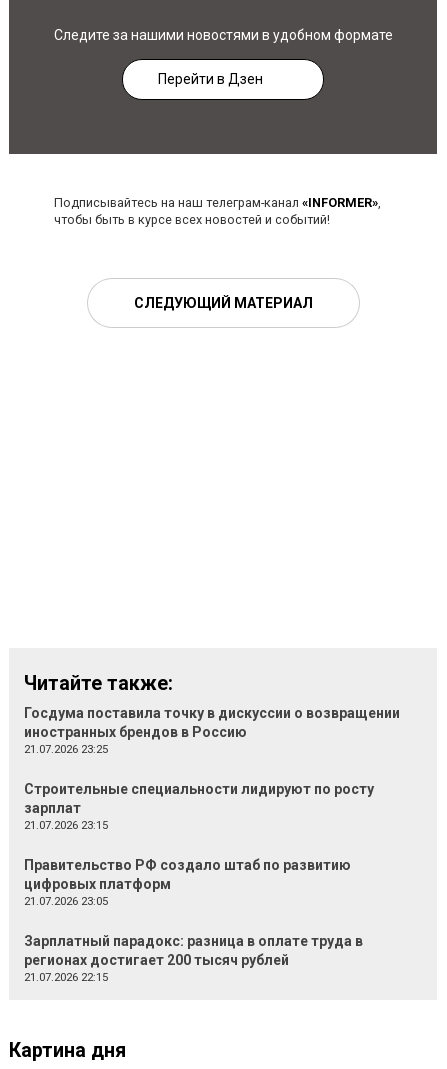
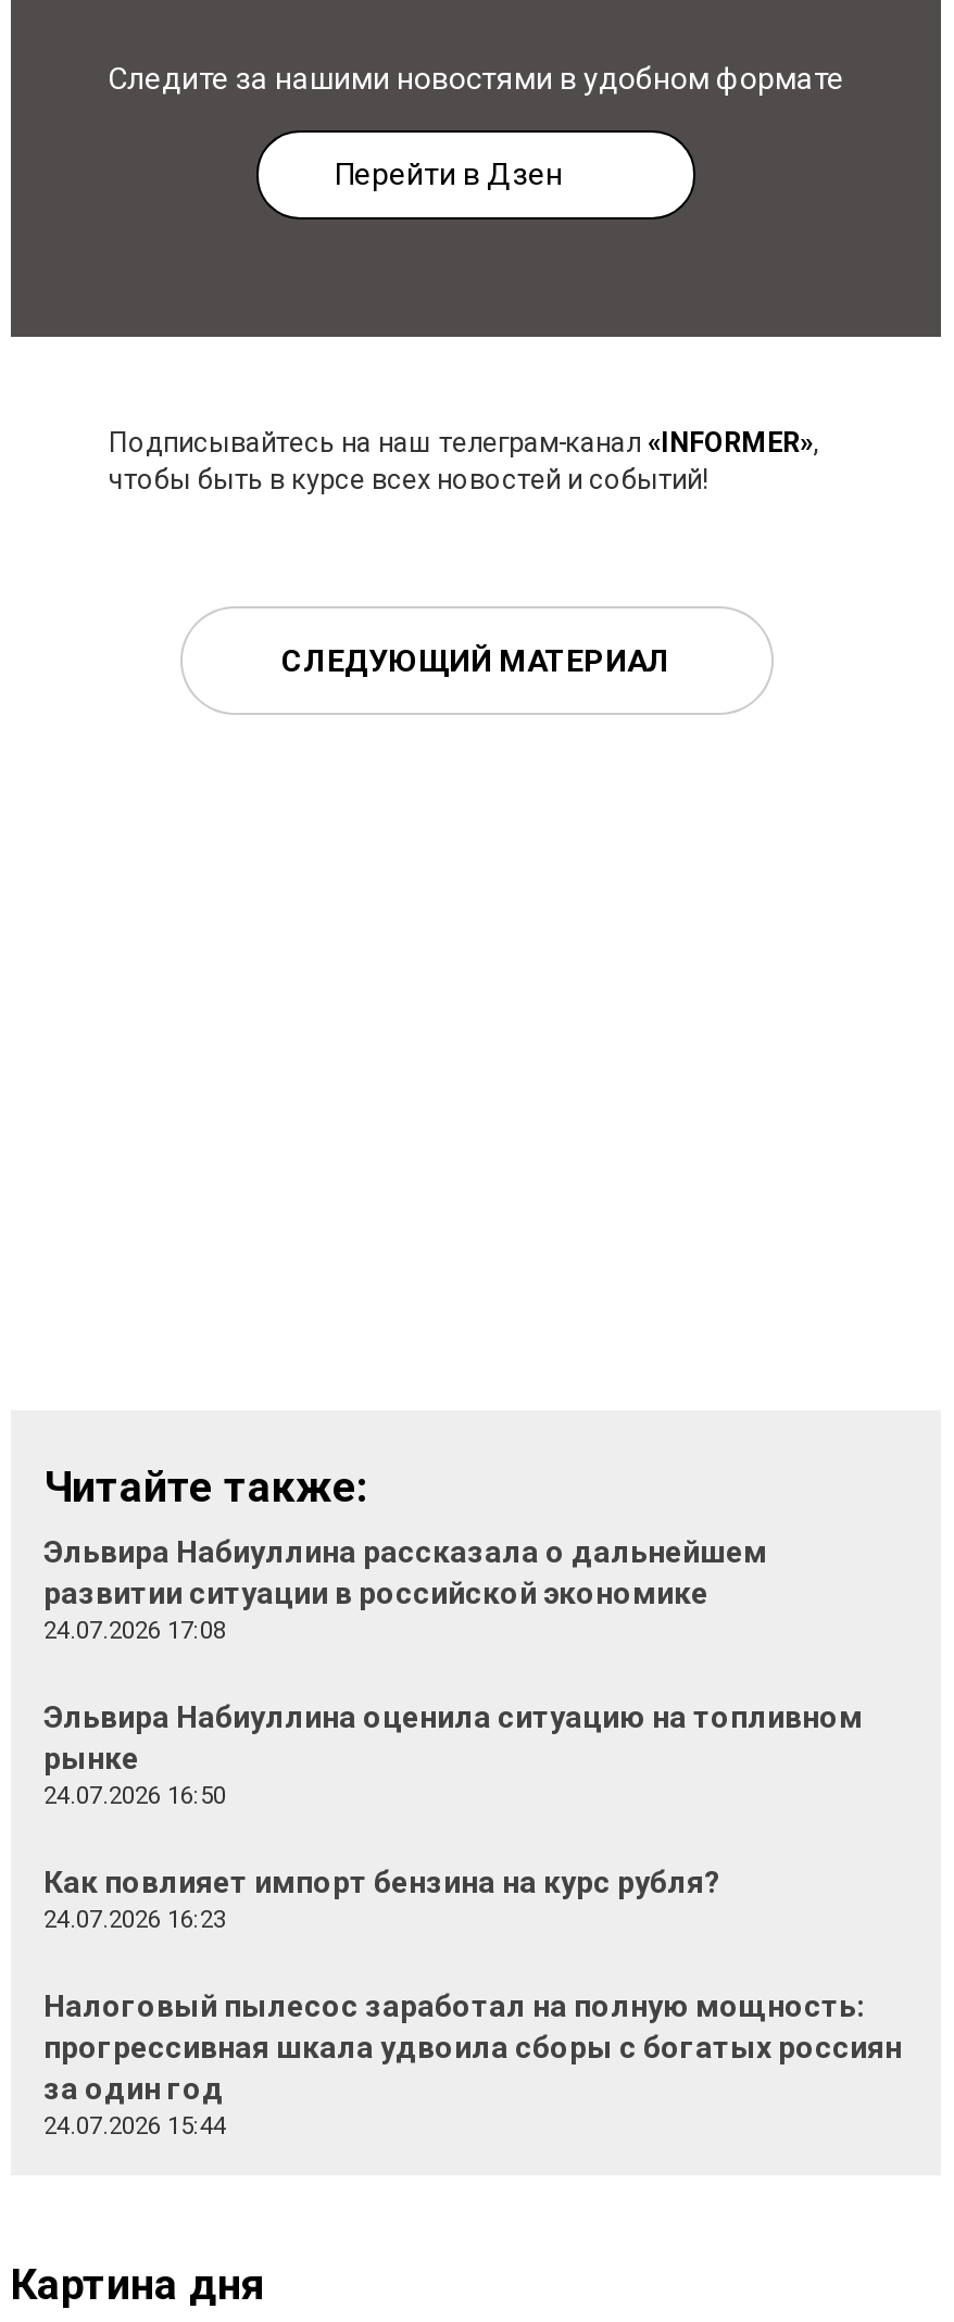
- Госдума поставила точку в дискуссии о возвращении
- иностранных брендов в Россию
- 21.07.2026 23:25
+ Эльвира Набиуллина рассказала о дальнейшем
+ развитии ситуации в российской экономике
+ 24.07.2026 17:08

- Строительные специальности лидируют по росту
- зарплат
- 21.07.2026 23:15
+ Эльвира Набиуллина оценила ситуацию на топливном
+ рынке
+ 24.07.2026 16:50

- Правительство РФ создало штаб по развитию
- цифровых платформ
- 21.07.2026 23:05
+ Как повлияет импорт бензина на курс рубля?
+ 24.07.2026 16:23

- Зарплатный парадокс: разница в оплате труда в
- регионах достигает 200 тысяч рублей
- 21.07.2026 22:15
+ Налоговый пылесос заработал на полную мощность:
+ прогрессивная шкала удвоила сборы с богатых россиян
+ за один год
+ 24.07.2026 15:44
